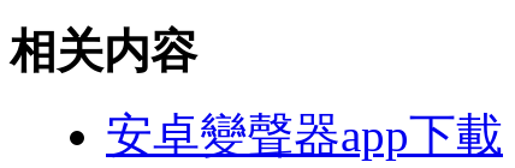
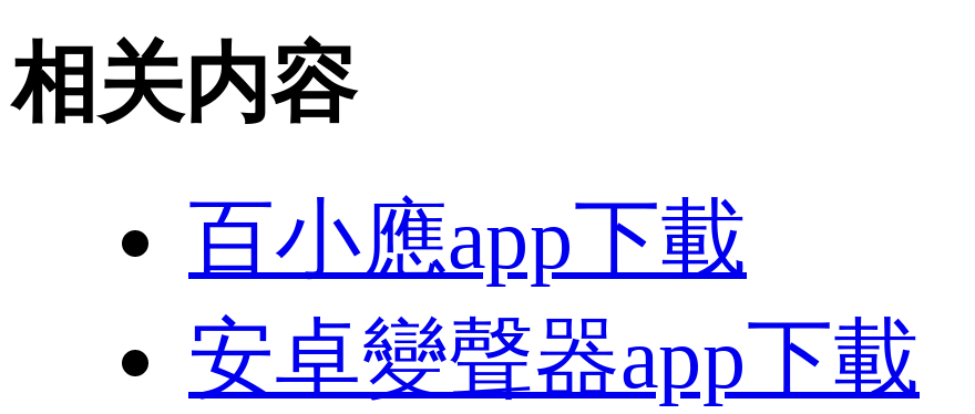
+ 百小應app下載
